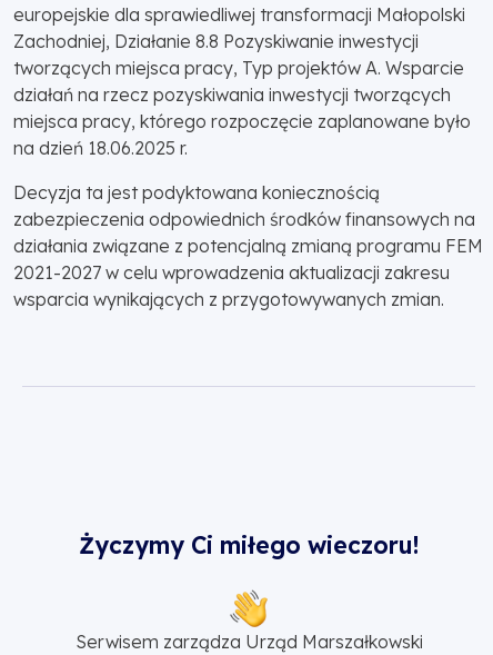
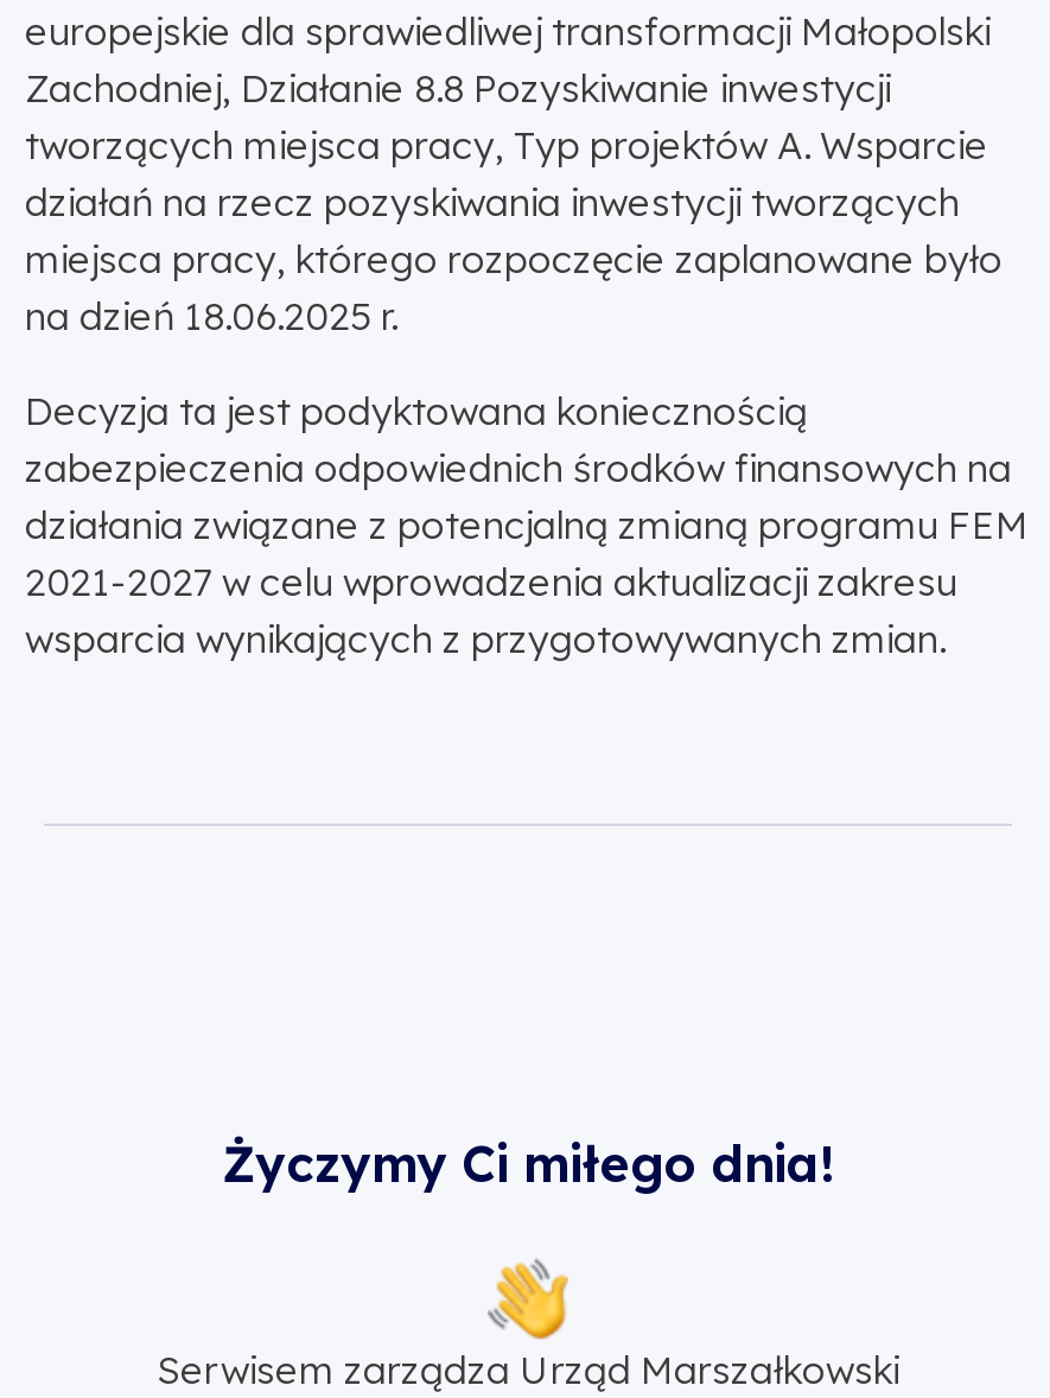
- Życzymy Ci miłego wieczoru!
+ Życzymy Ci miłego dnia!
